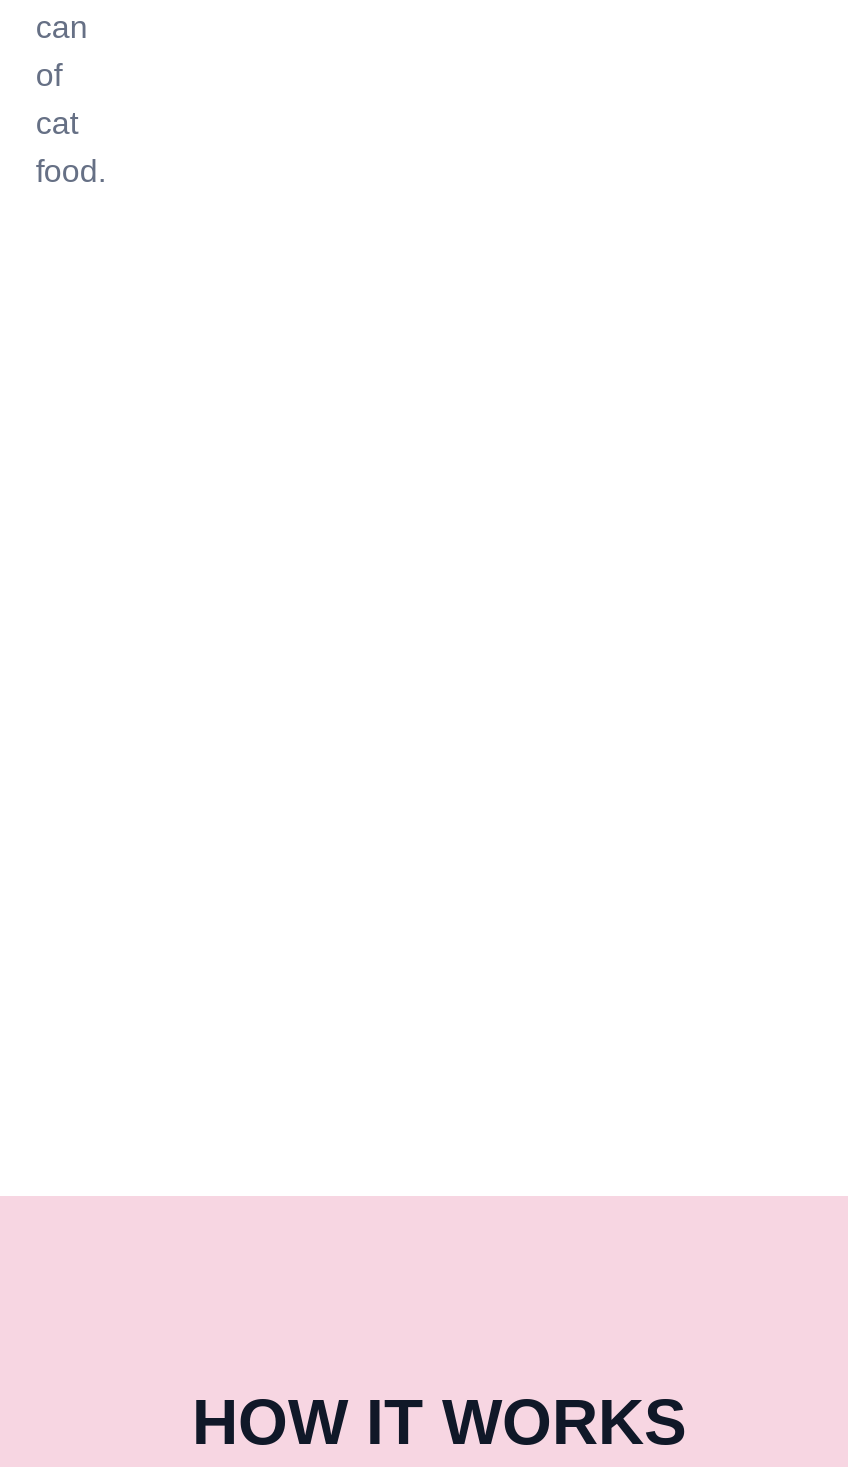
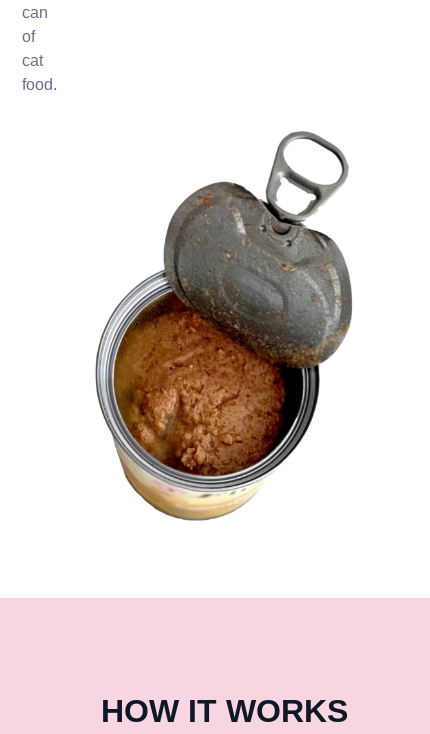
+ [image]
